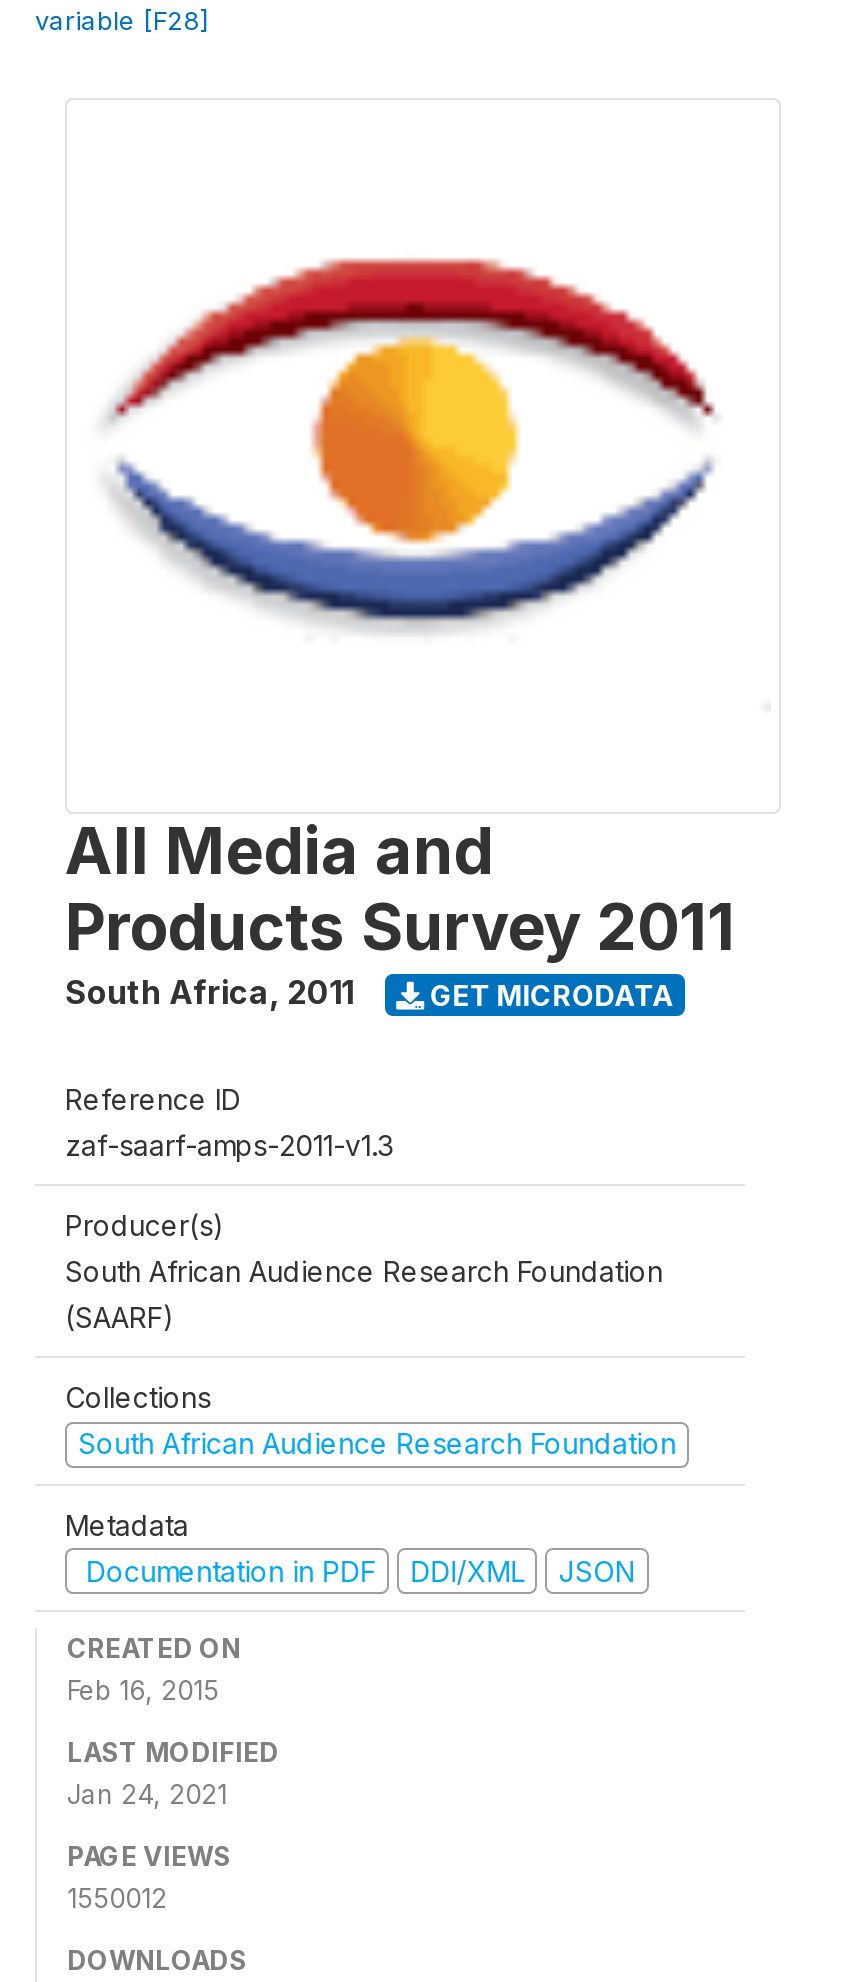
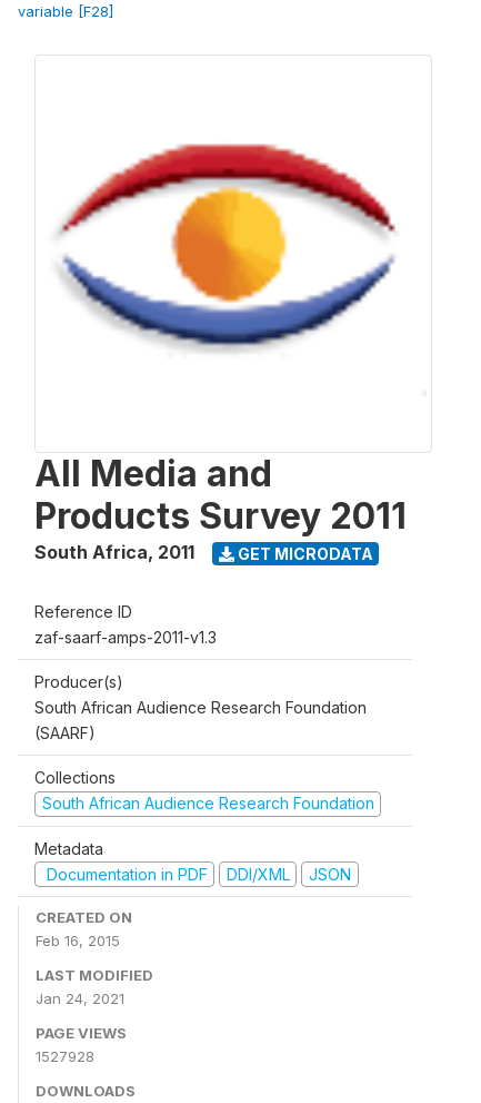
- 1550012
+ 1527928
